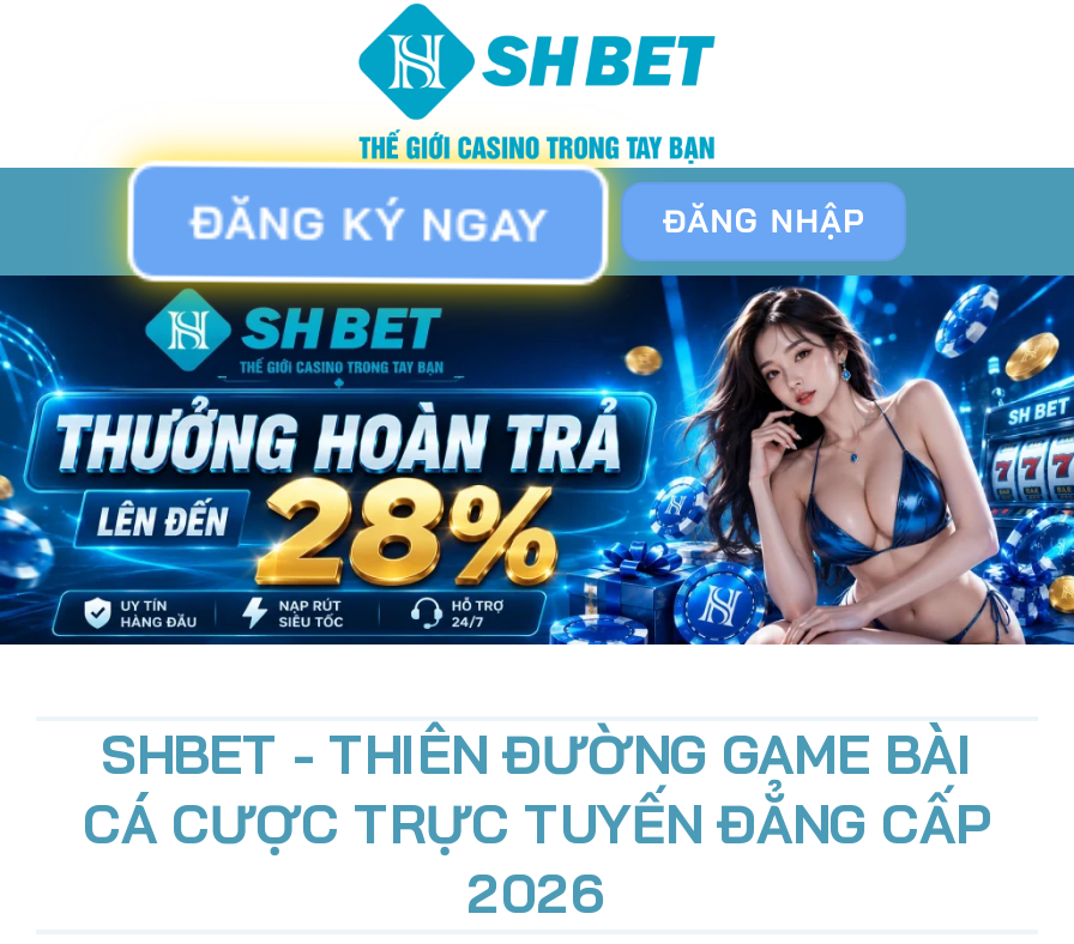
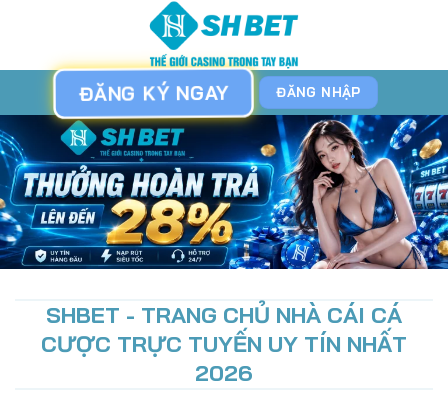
- SHBET - THIÊN ĐƯỜNG GAME BÀI
- CÁ CƯỢC TRỰC TUYẾN ĐẲNG CẤP
+ SHBET - TRANG CHỦ NHÀ CÁI CÁ
+ CƯỢC TRỰC TUYẾN UY TÍN NHẤT
